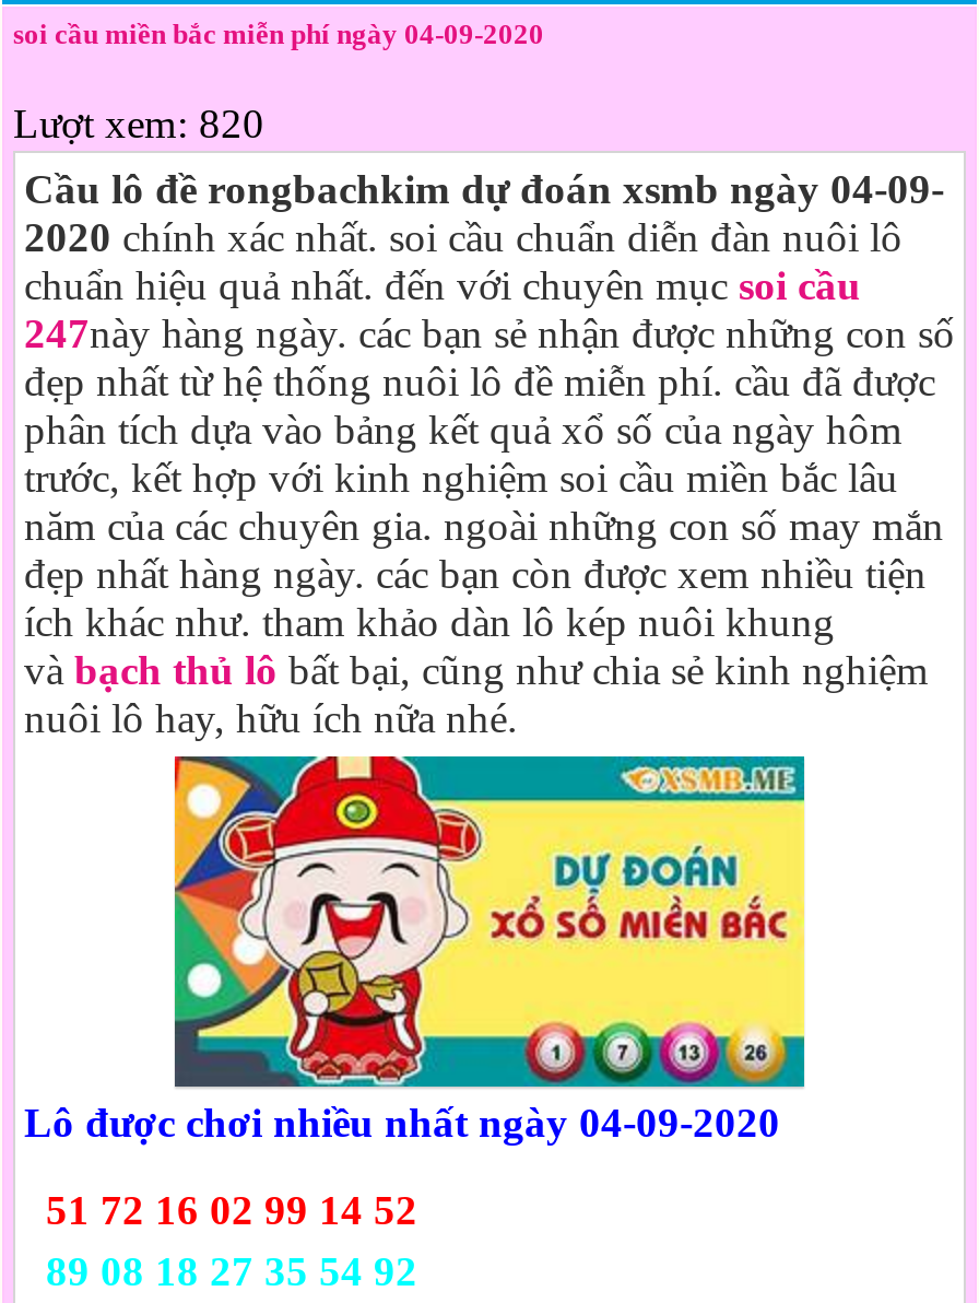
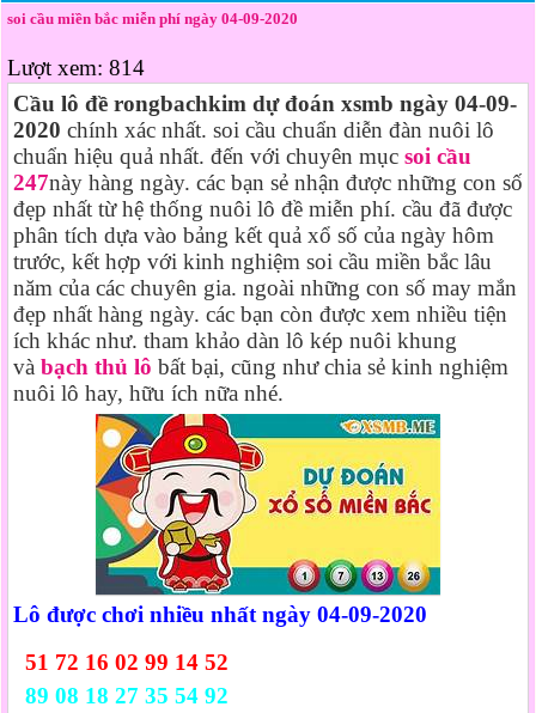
- Lượt xem: 820
+ Lượt xem: 814
